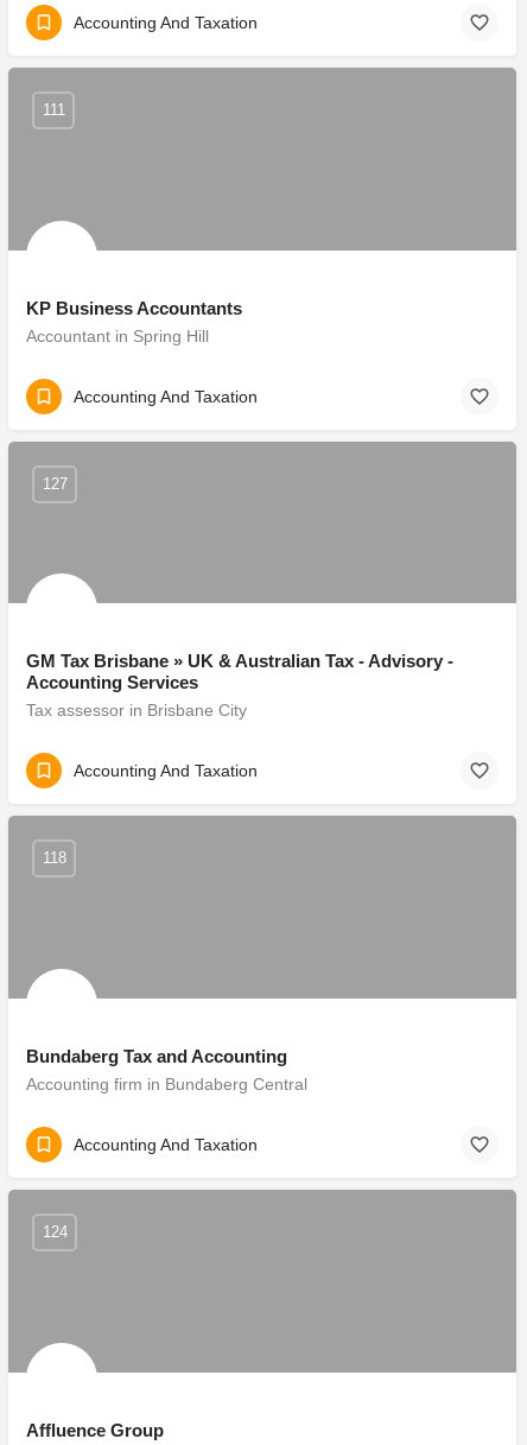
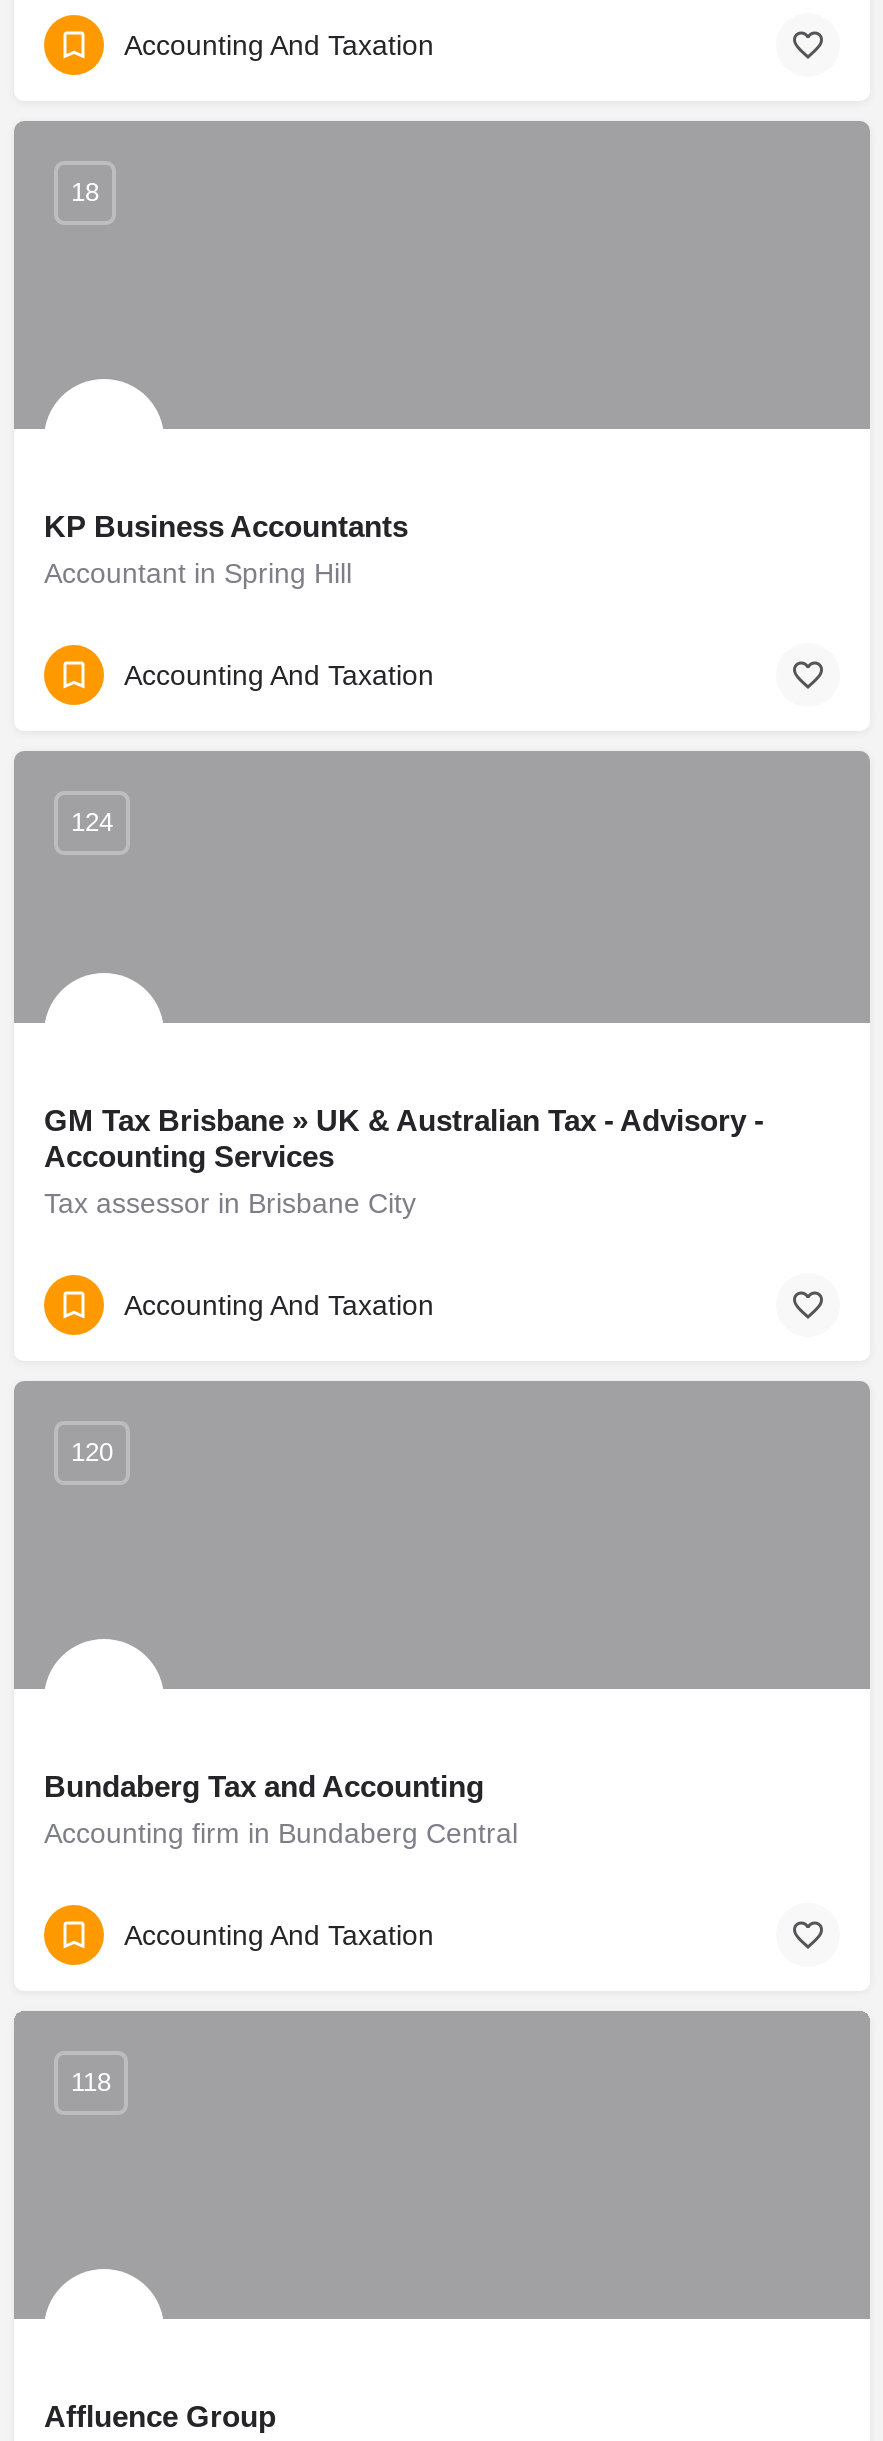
- 111
+ 18

- 127
+ 124

- 118
+ 120

- 124
+ 118
